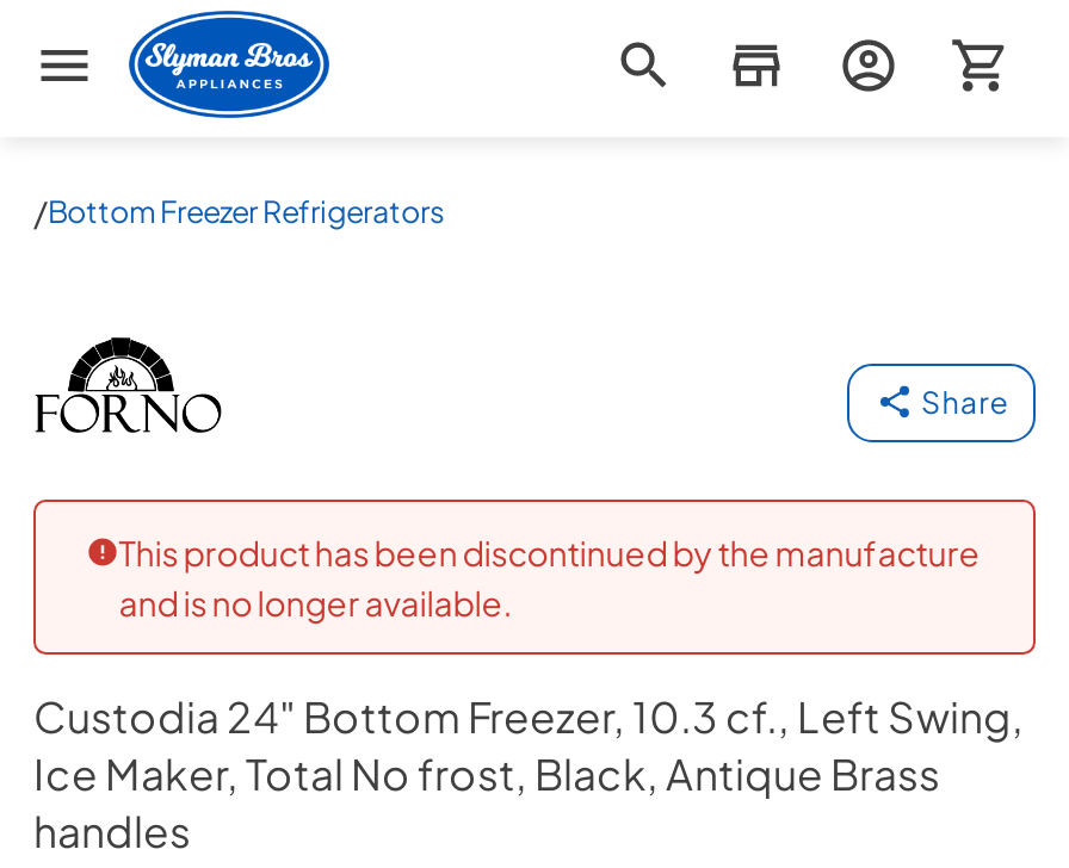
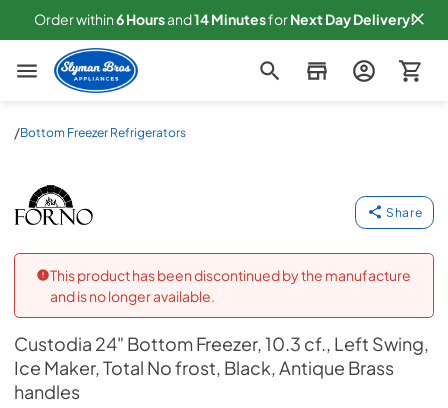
+ Order within 6Hoursand14Minutes for Next Day Delivery!
